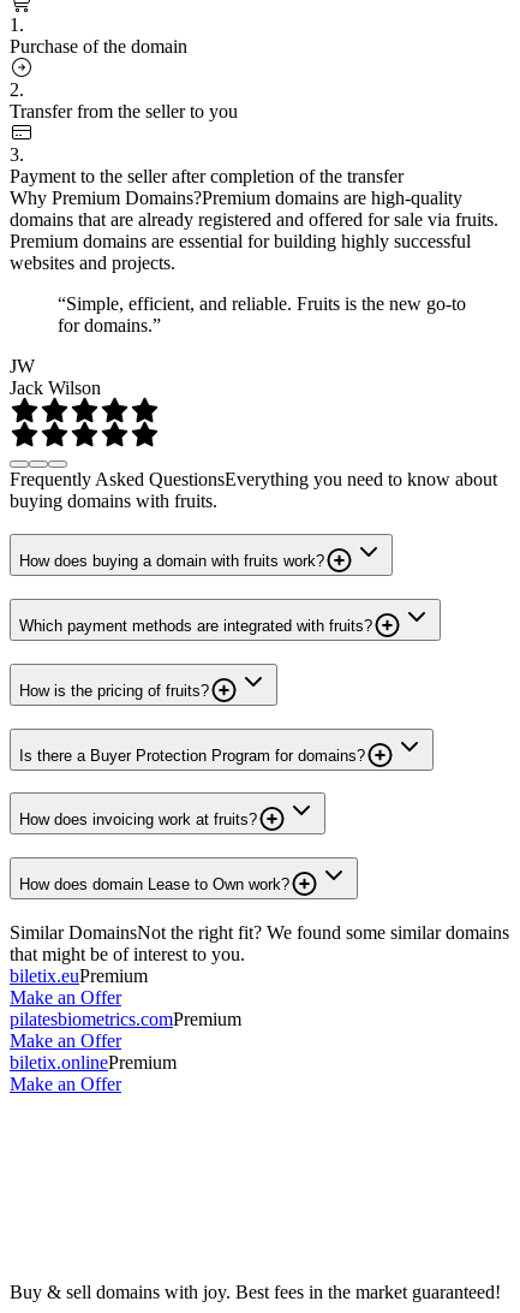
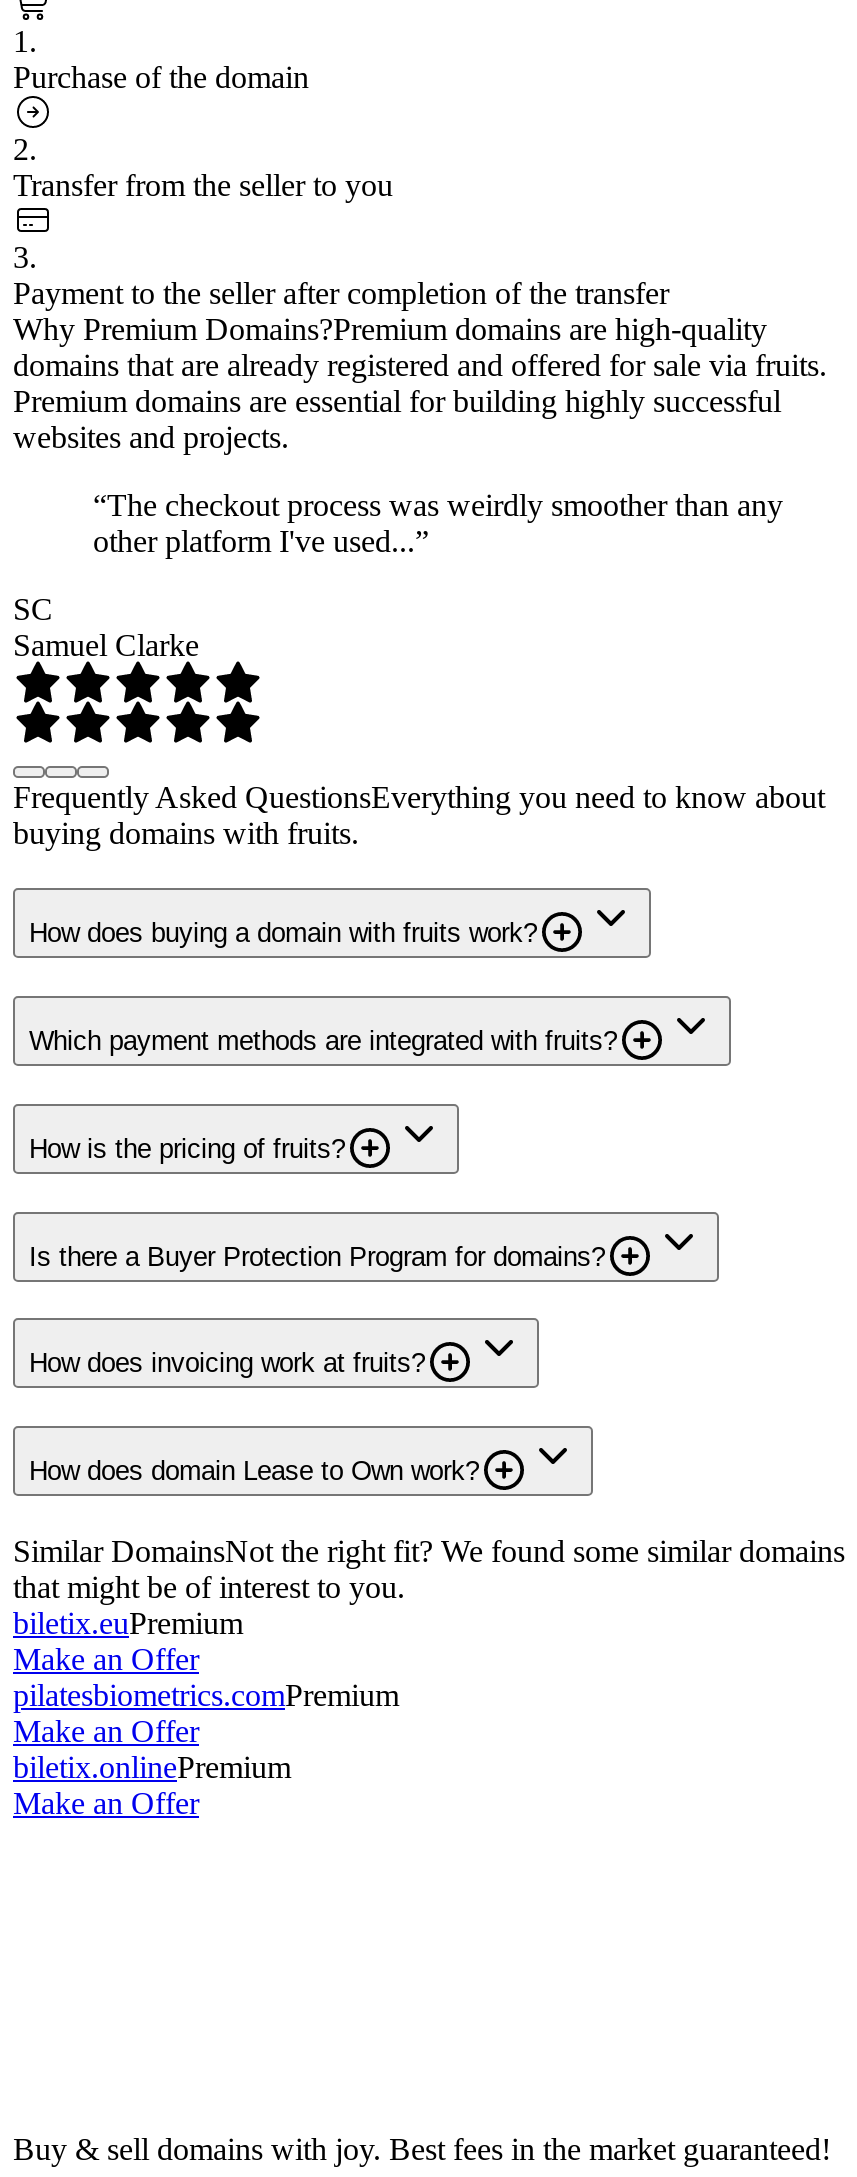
- “Simple, efficient, and reliable. Fruits is the new go-to
- for domains.”
+ “The checkout process was weirdly smoother than any
+ other platform I've used...”

- JW
- Jack Wilson
+ SC
+ Samuel Clarke
